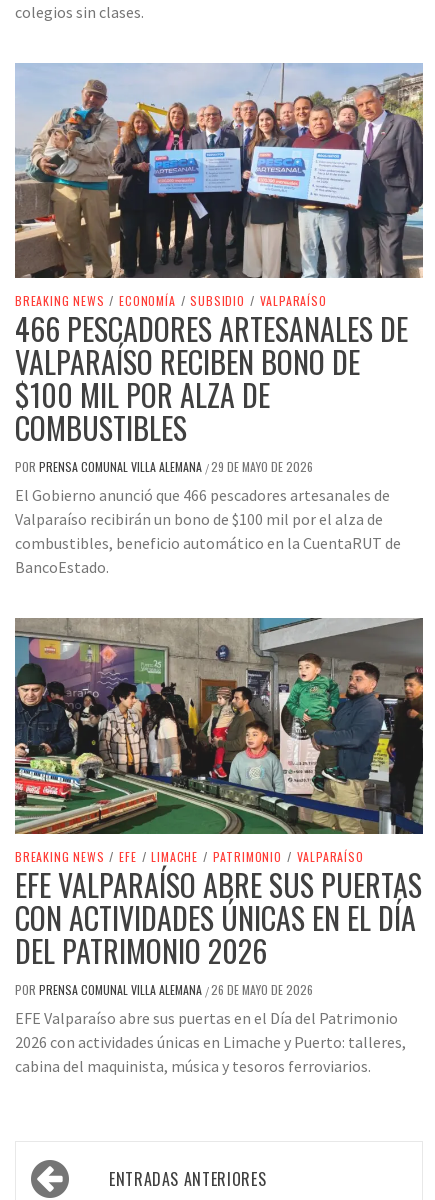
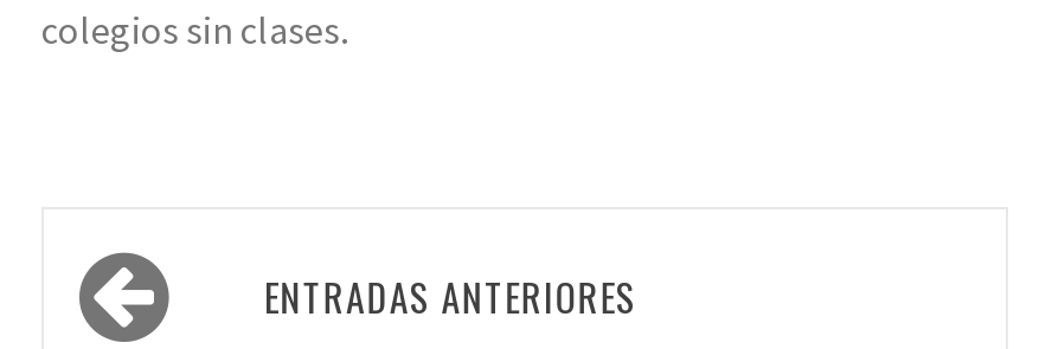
- [image]
- BREAKING NEWS / ECONOMÍA / SUBSIDIO / VALPARAÍSO
- 466 PESCADORES ARTESANALES DE
- VALPARAÍSO RECIBEN BONO DE
- $100 MIL POR ALZA DE
- COMBUSTIBLES
- POR PRENSA COMUNAL VILLA ALEMANA / 29 DE MAYO DE 2026
- El Gobierno anunció que 466 pescadores artesanales de
- Valparaíso recibirán un bono de $100 mil por el alza de
- combustibles, beneficio automático en la CuentaRUT de
- BancoEstado.

- [image]
- BREAKING NEWS / EFE / LIMACHE / PATRIMONIO / VALPARAÍSO
- EFE VALPARAÍSO ABRE SUS PUERTAS
- CON ACTIVIDADES ÚNICAS EN EL DÍA
- DEL PATRIMONIO 2026
- POR PRENSA COMUNAL VILLA ALEMANA / 26 DE MAYO DE 2026
- EFE Valparaíso abre sus puertas en el Día del Patrimonio
- 2026 con actividades únicas en Limache y Puerto: talleres,
- cabina del maquinista, música y tesoros ferroviarios.
